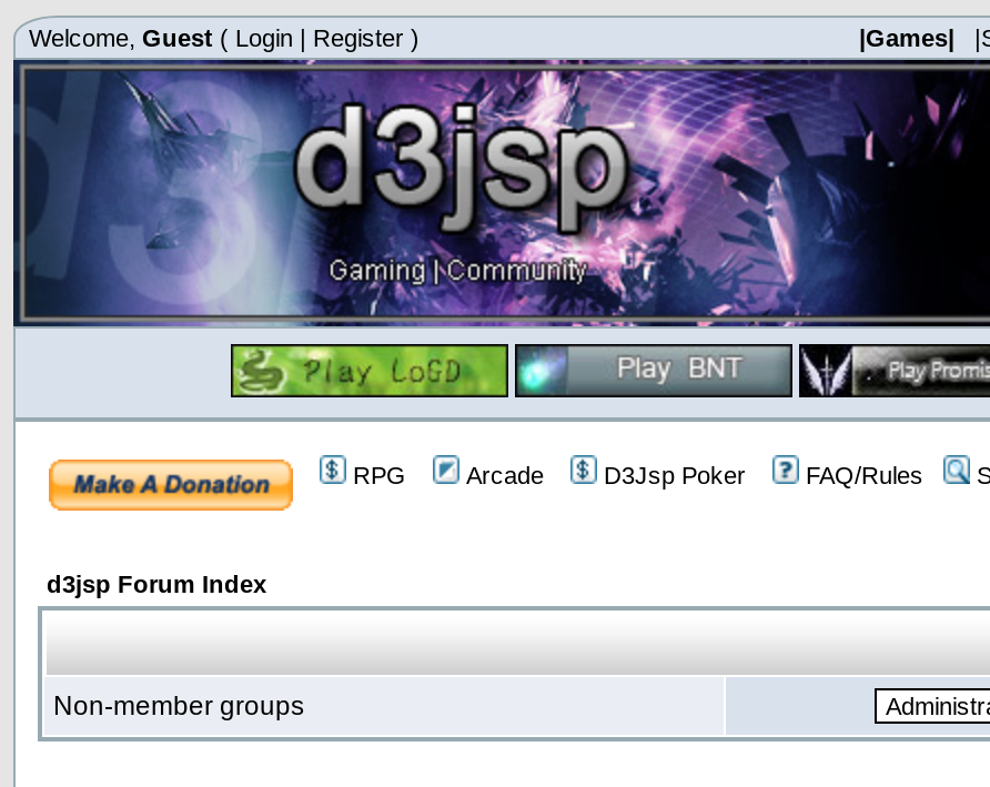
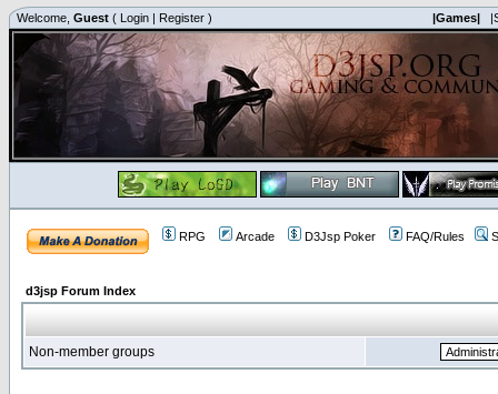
- [image]
+ [image]
